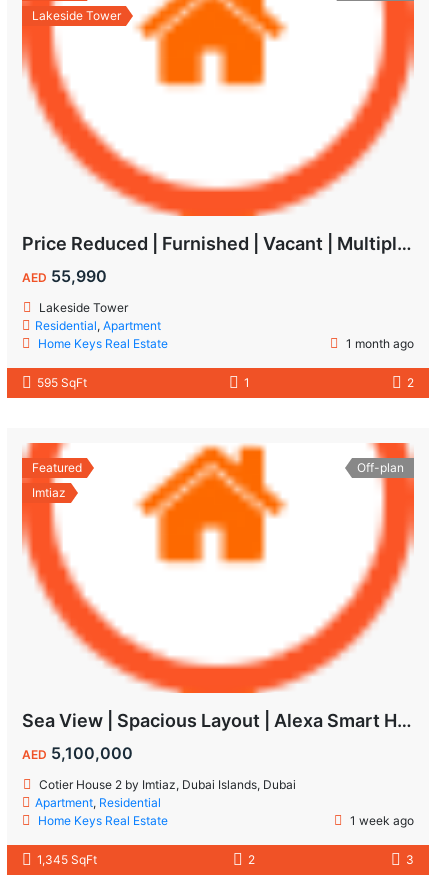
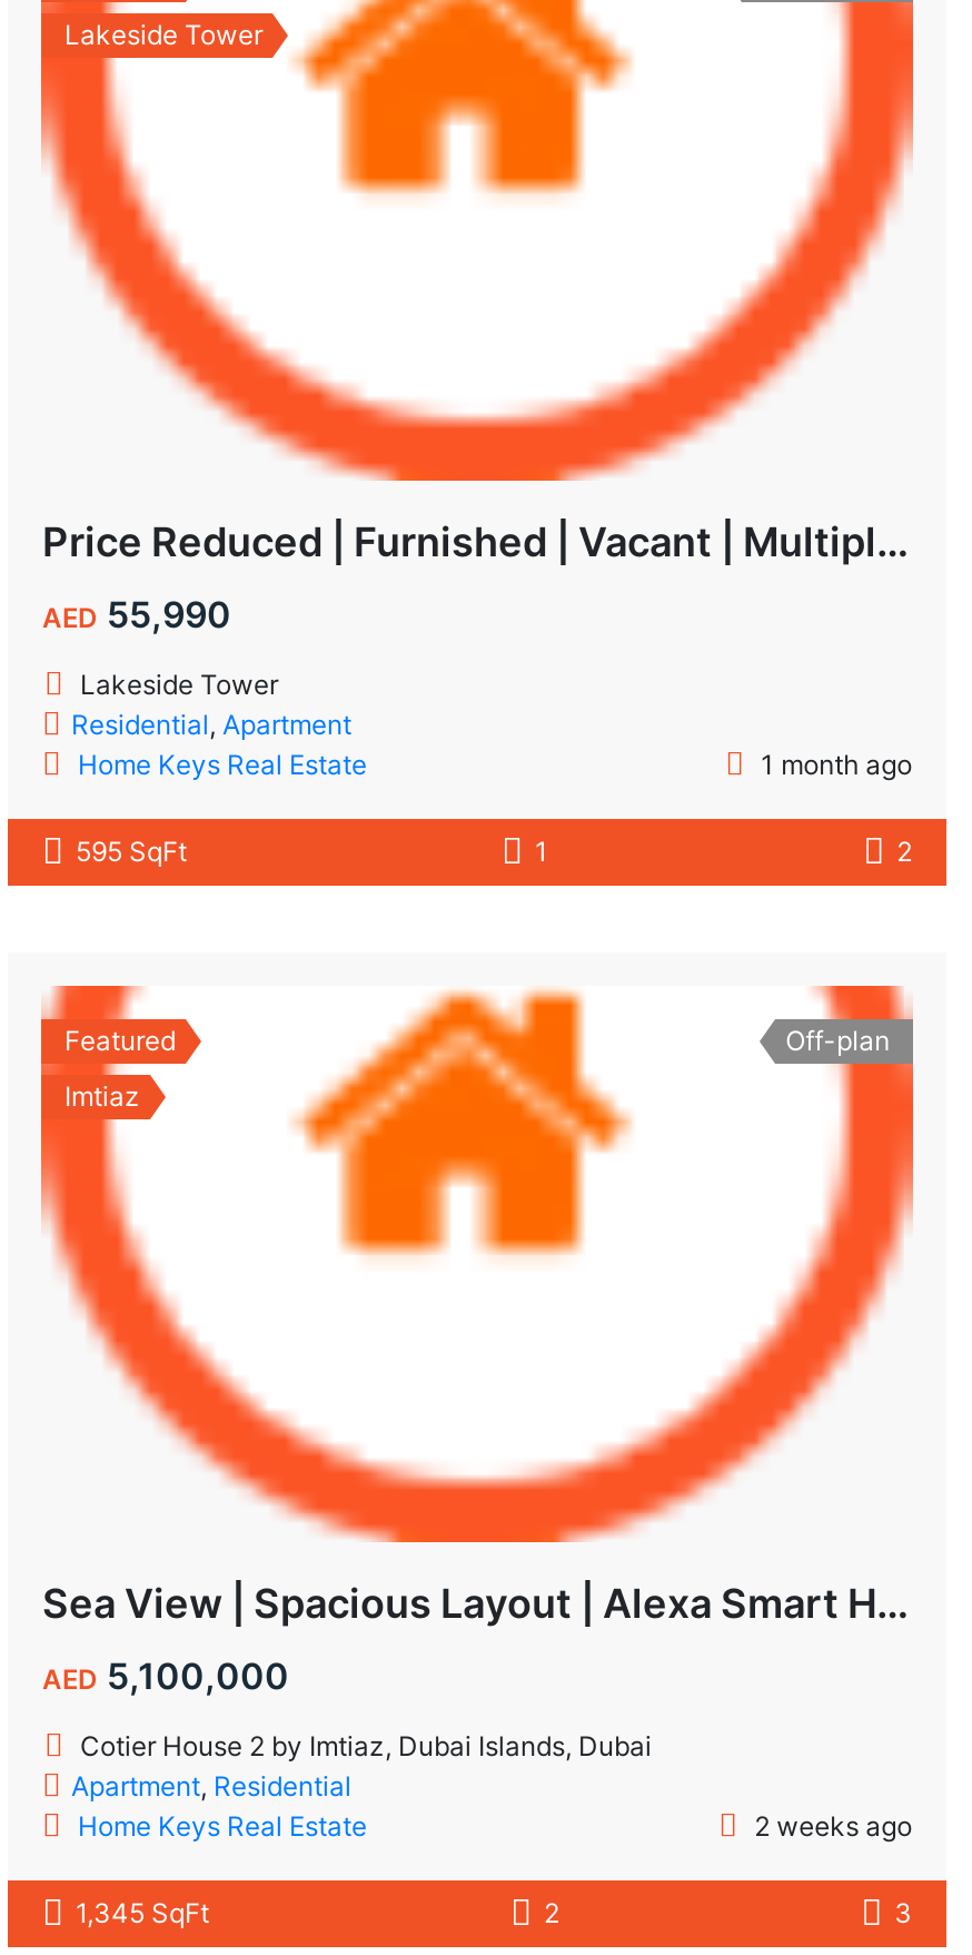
- 1 week ago
+ 2 weeks ago
